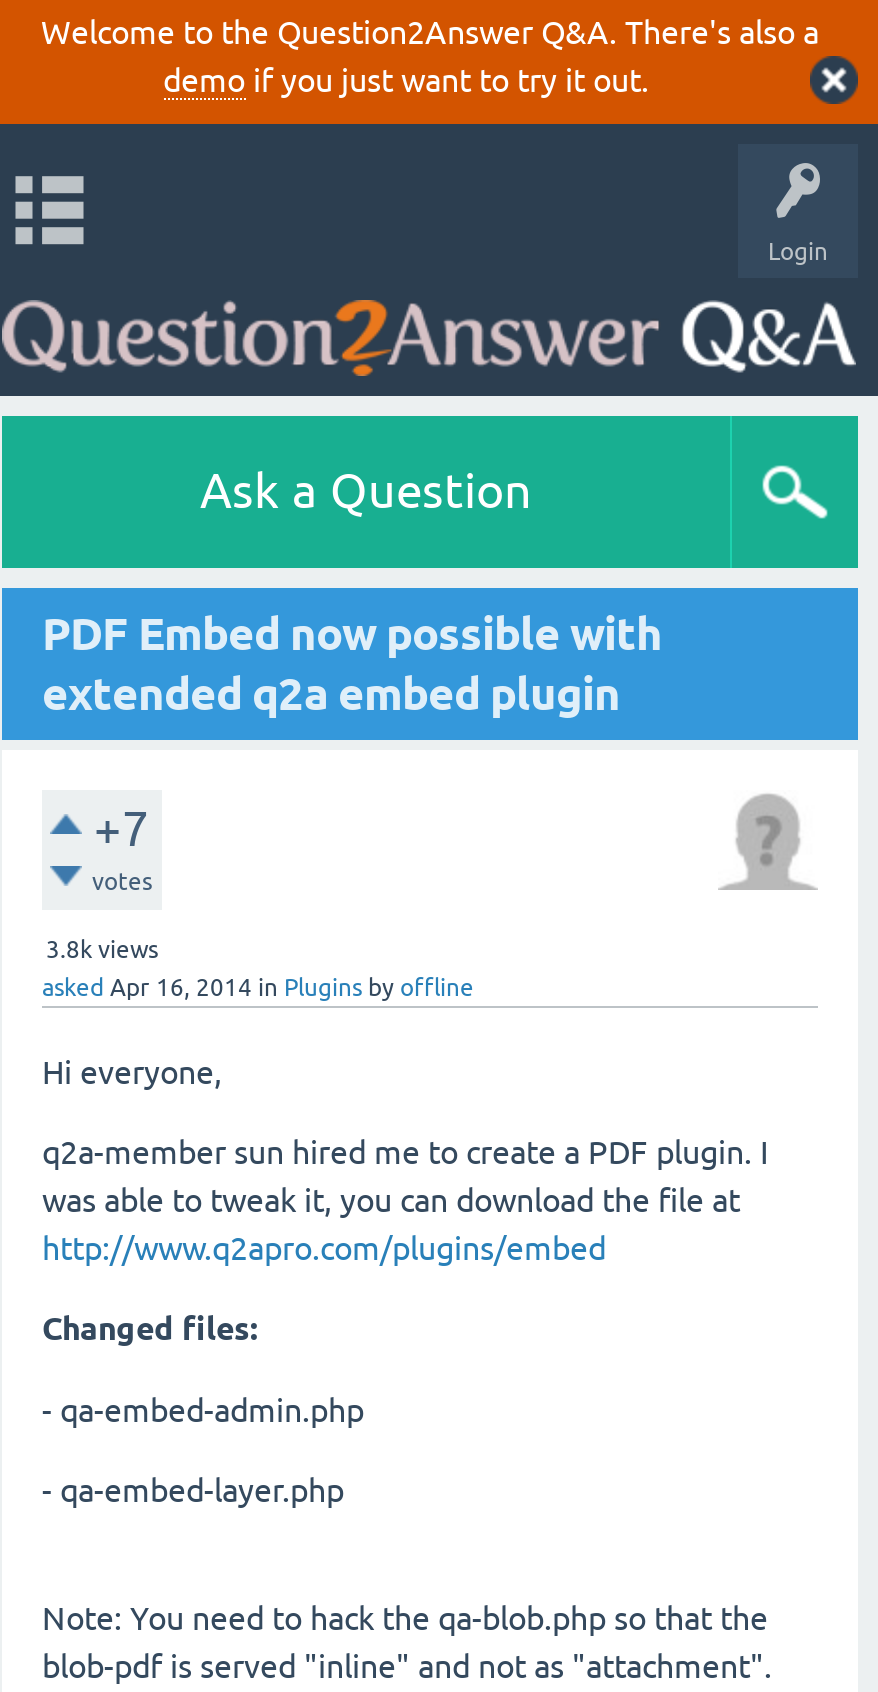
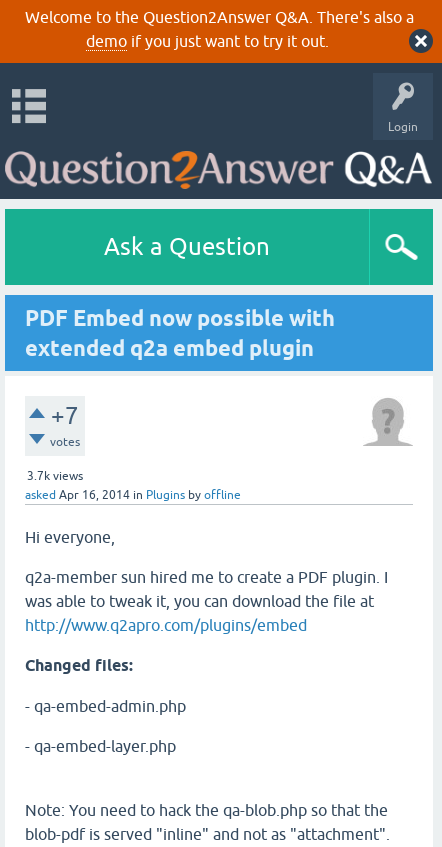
- 3.8k views
+ 3.7k views
